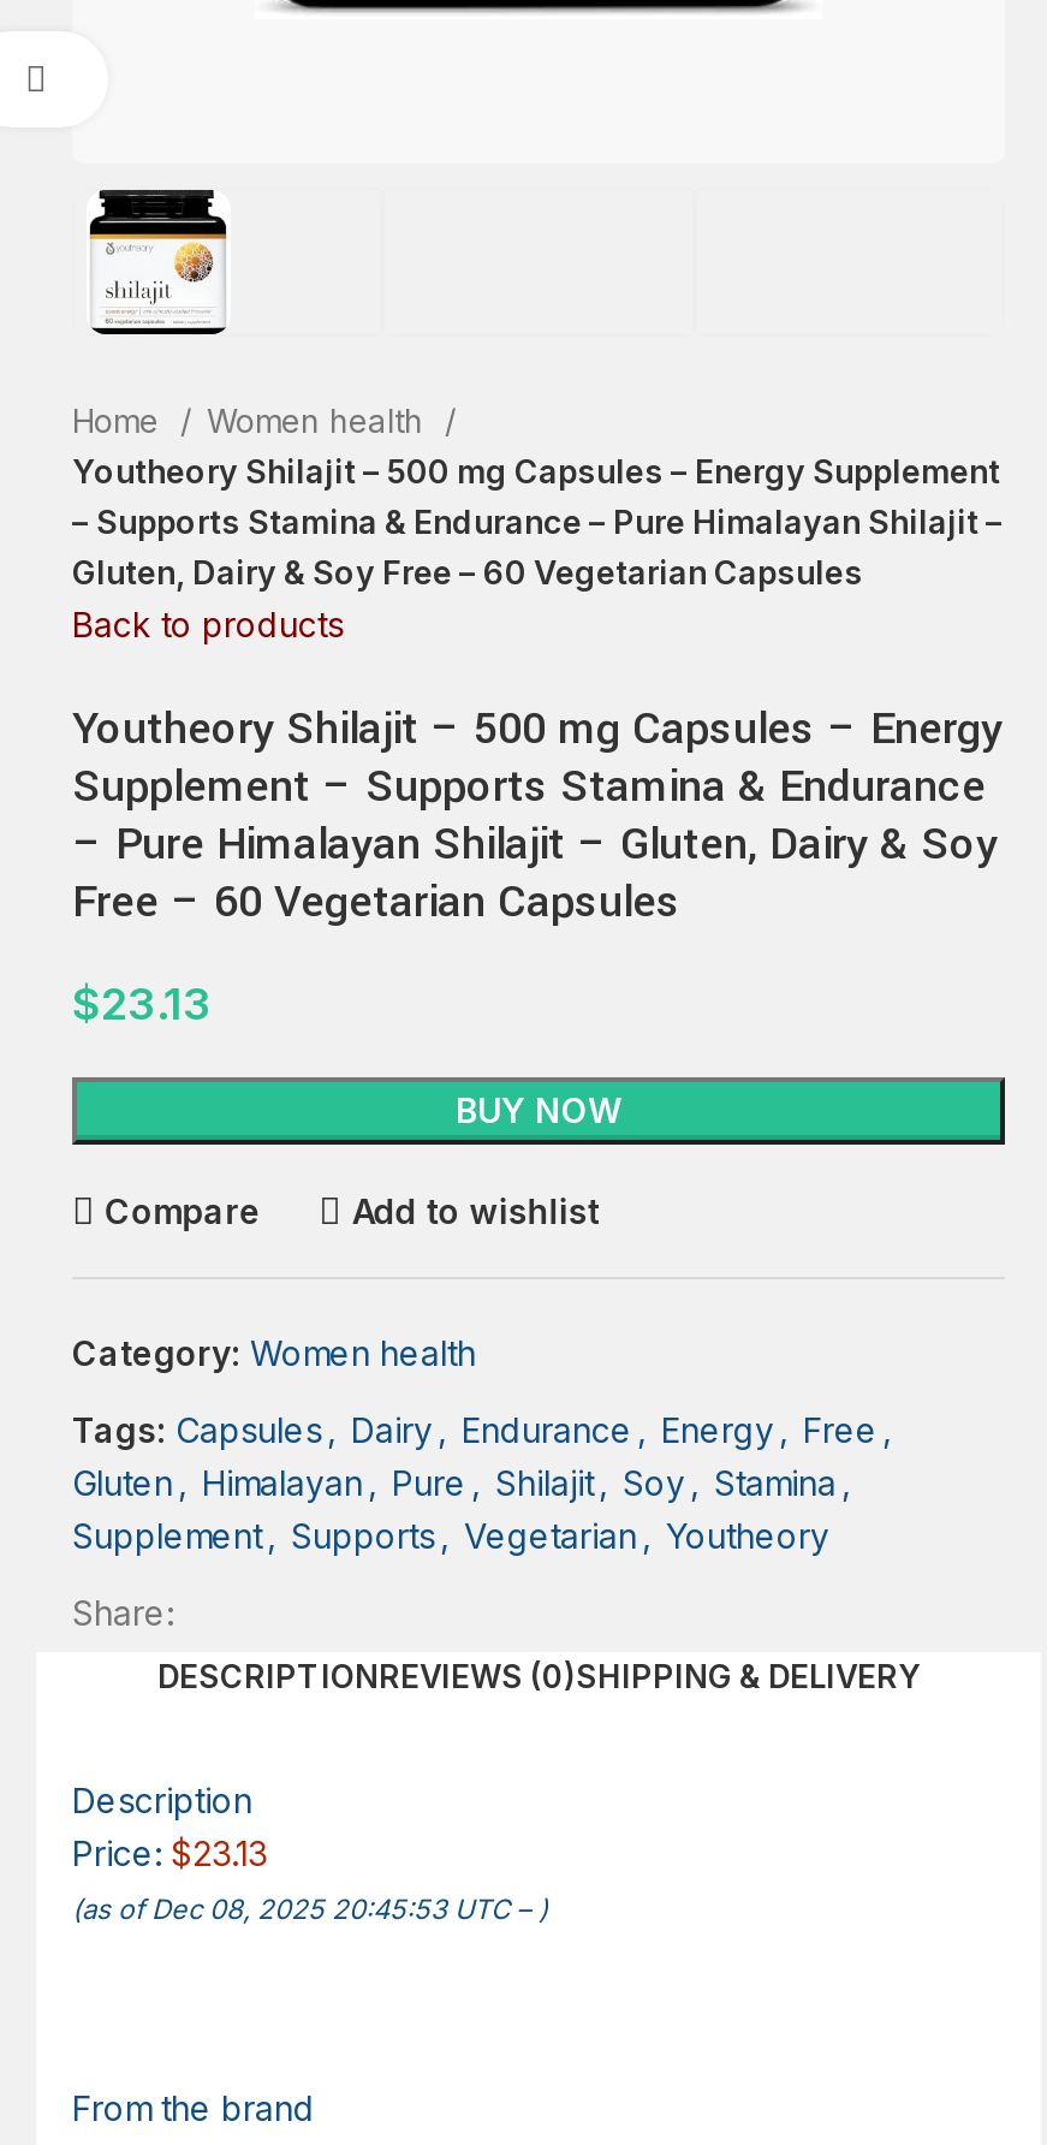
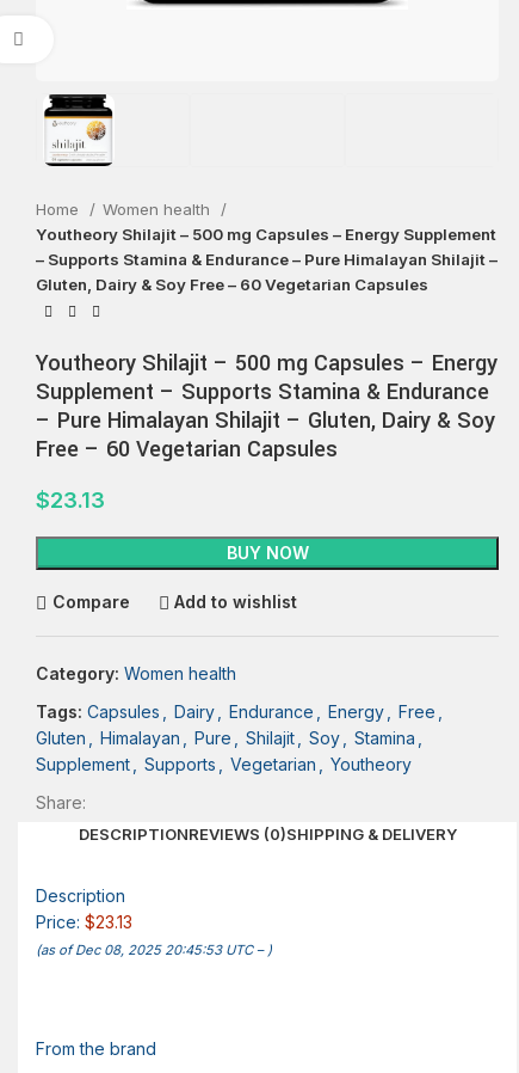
- Back to products
